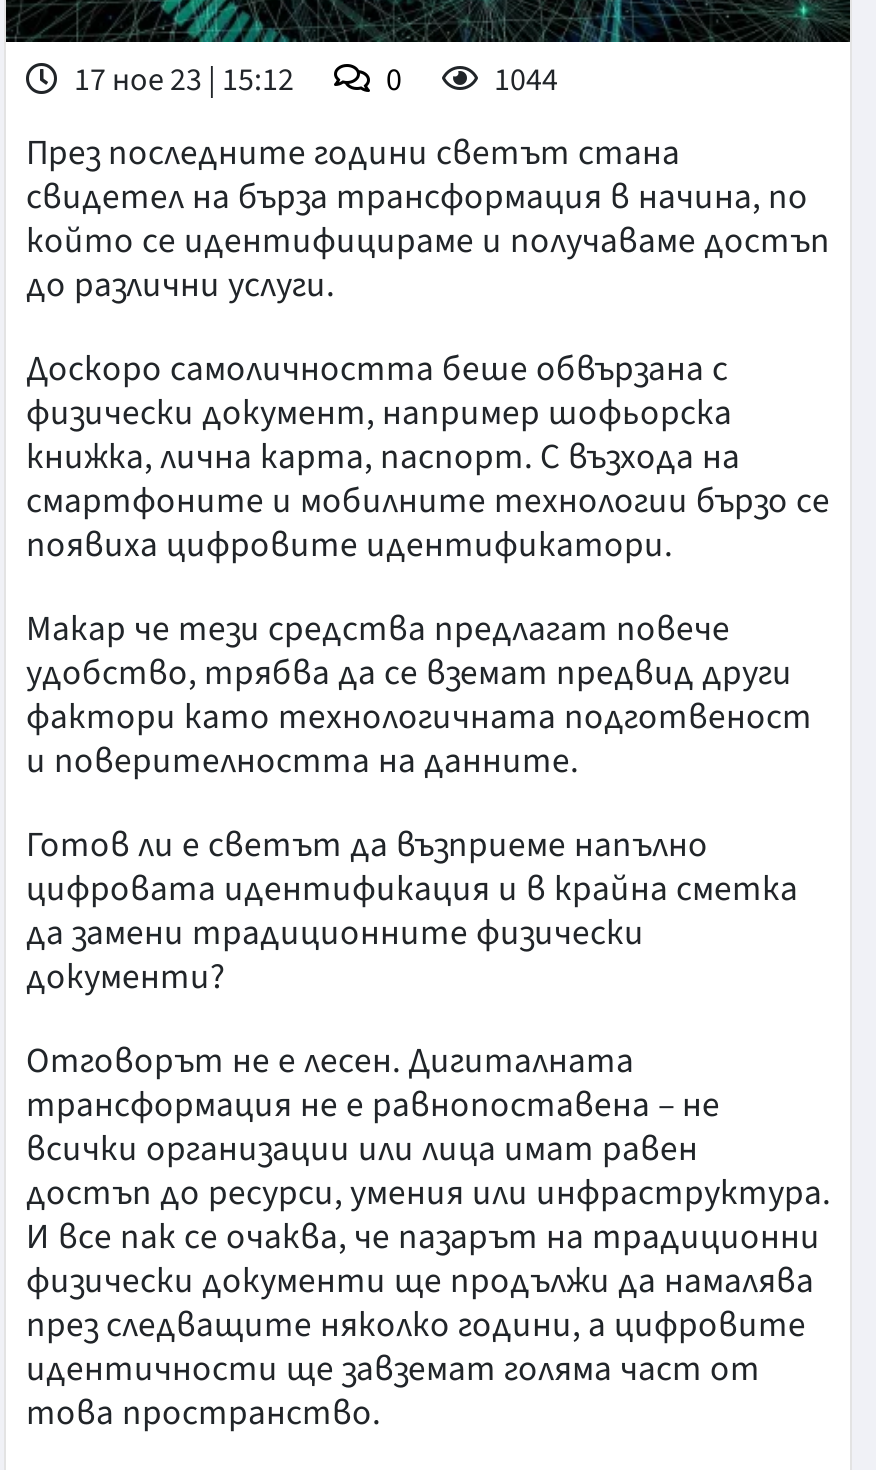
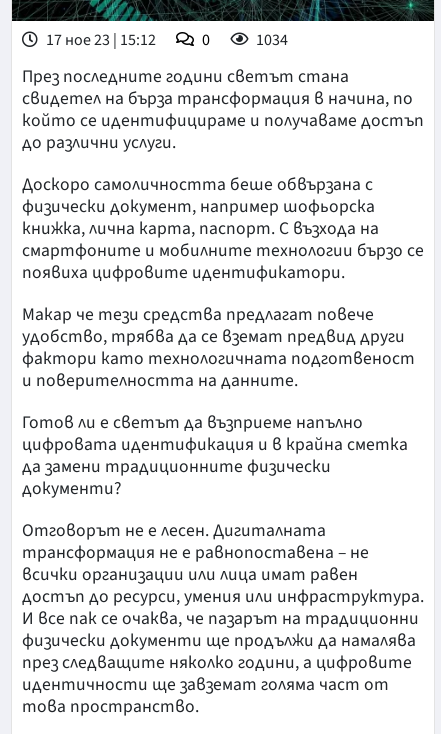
- 1044
+ 1034
